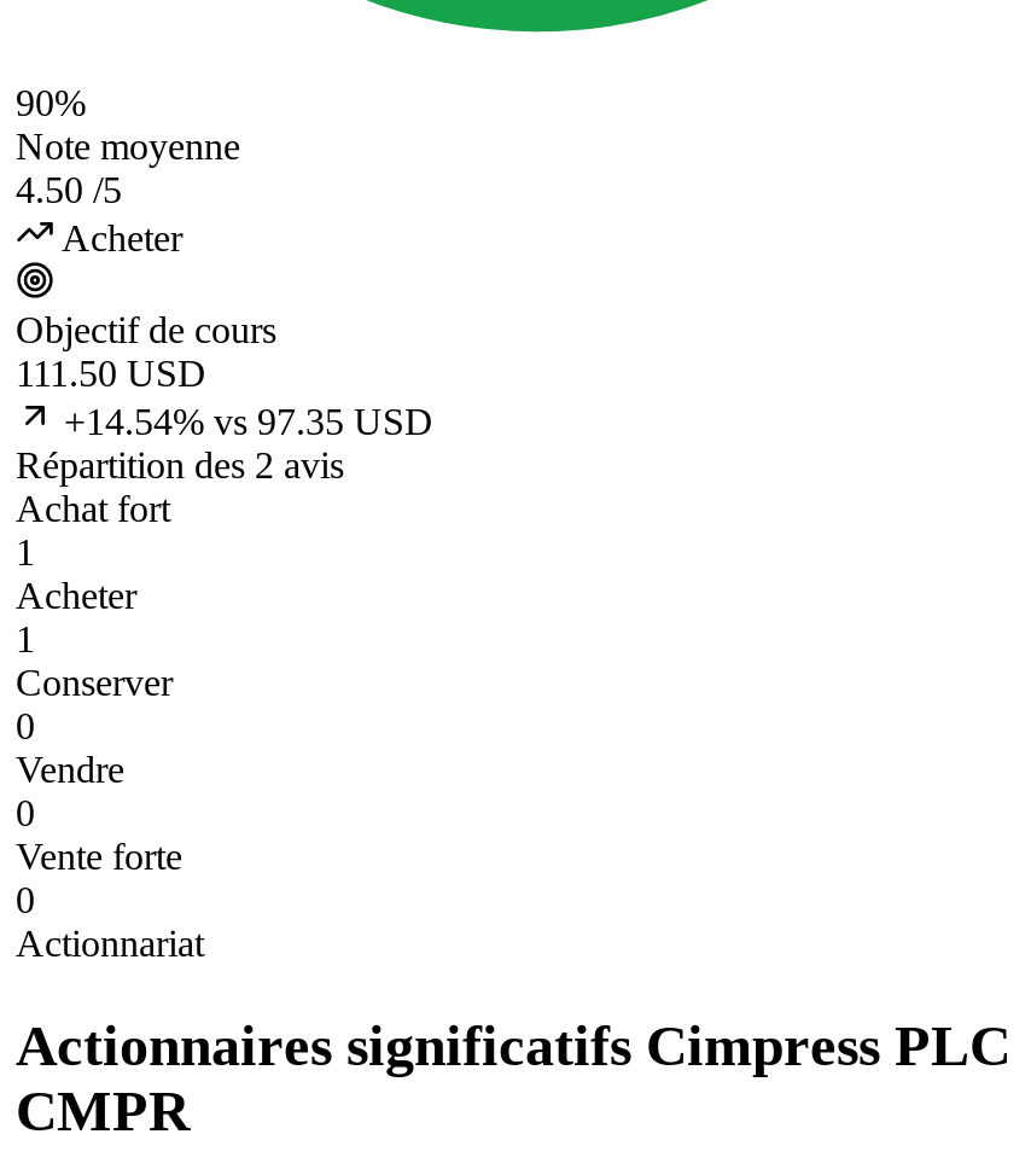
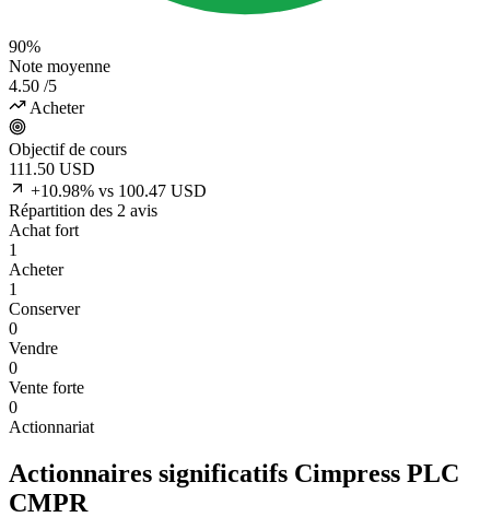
- +14.54% vs 97.35 USD
+ +10.98% vs 100.47 USD
